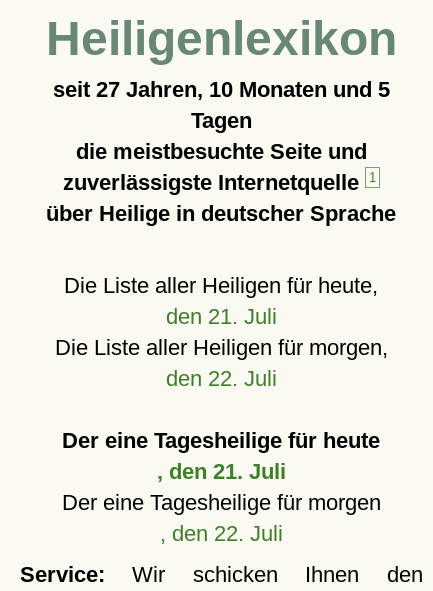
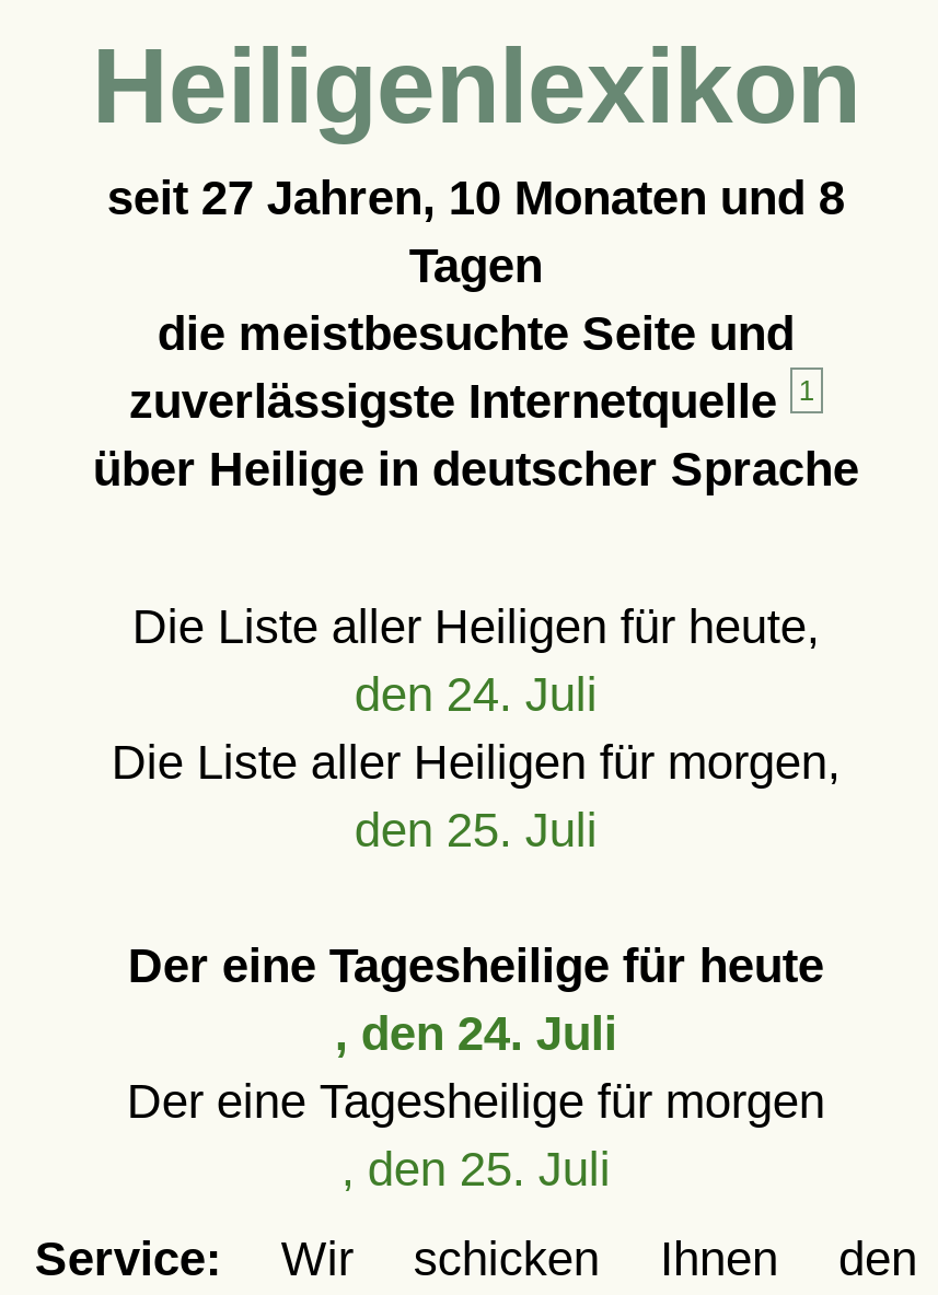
- seit 27 Jahren, 10 Monaten und 5
+ seit 27 Jahren, 10 Monaten und 8

- den 21. Juli
+ den 24. Juli

- den 22. Juli
+ den 25. Juli

- , den 21. Juli
+ , den 24. Juli

- , den 22. Juli
+ , den 25. Juli
